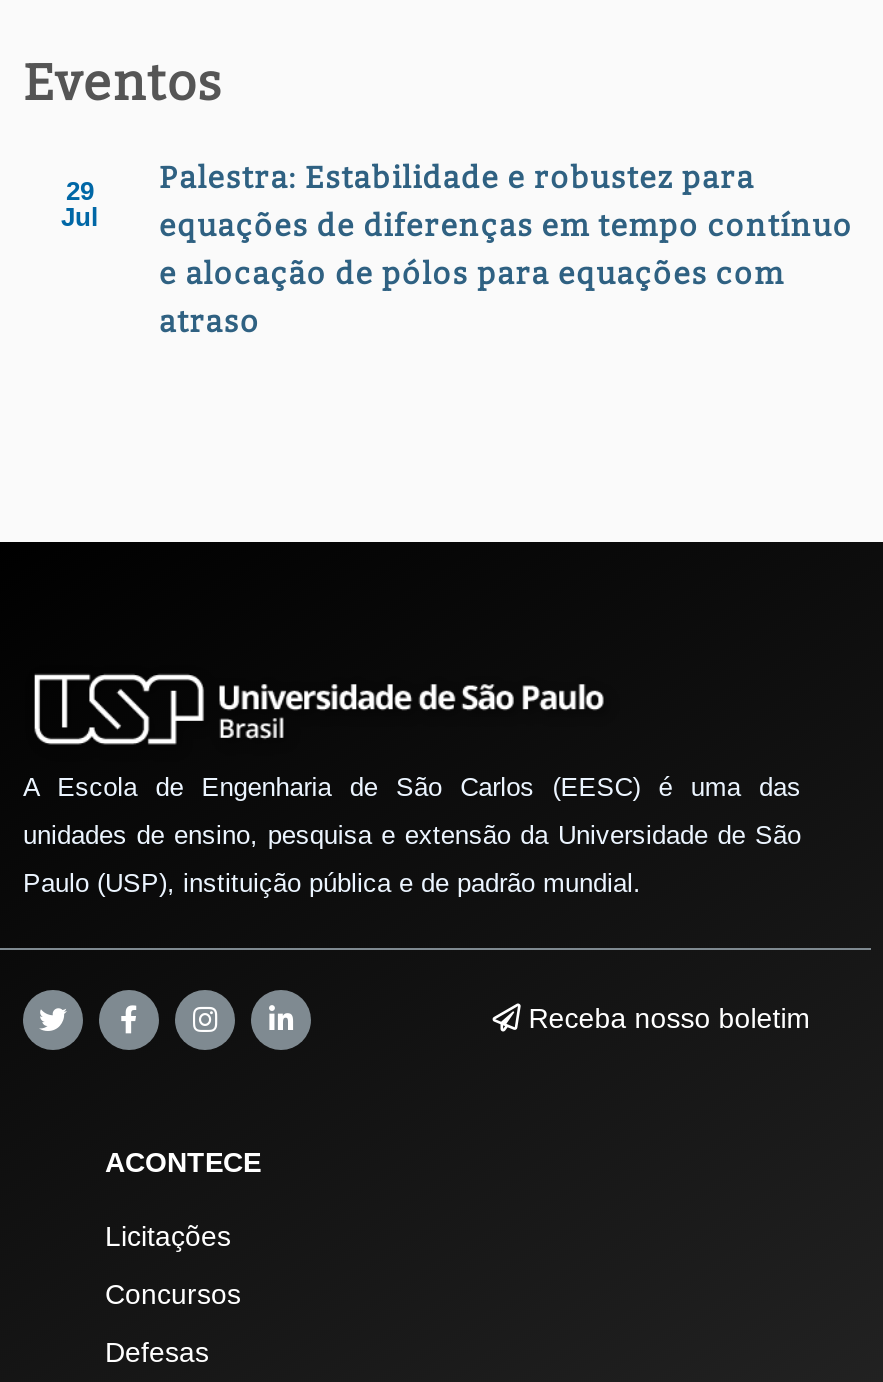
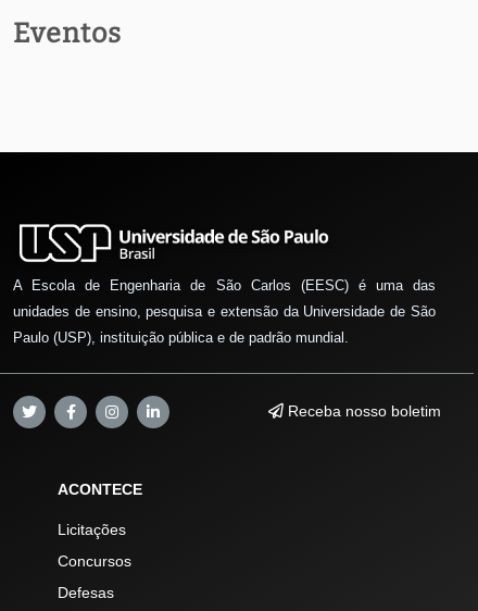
- Palestra: Estabilidade e robustez para
- equações de diferenças em tempo contínuo
- e alocação de pólos para equações com
- atraso

- 29
- Jul
